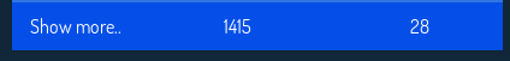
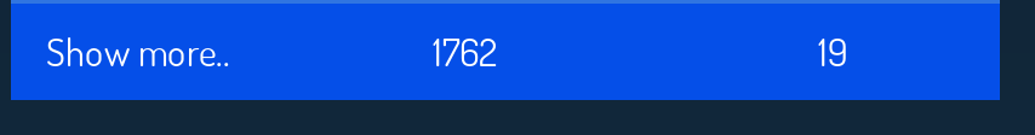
- 1415
+ 1762

- 28
+ 19
